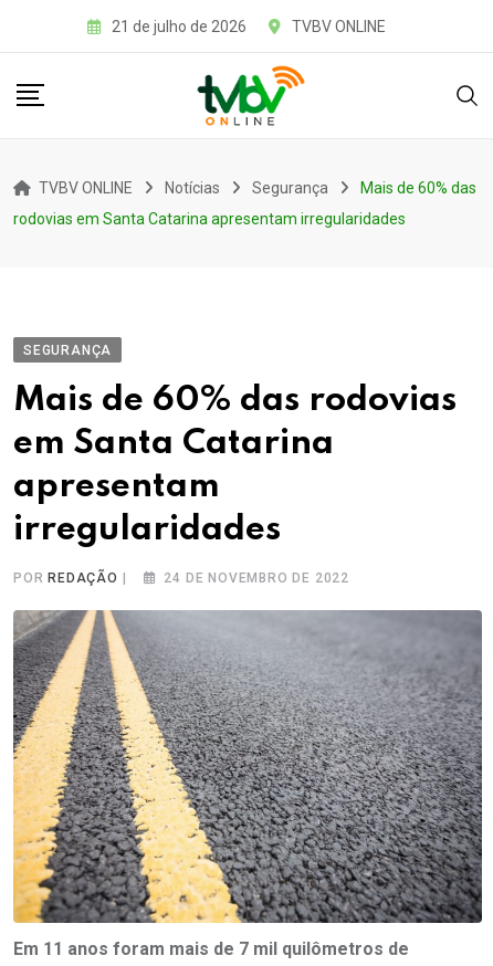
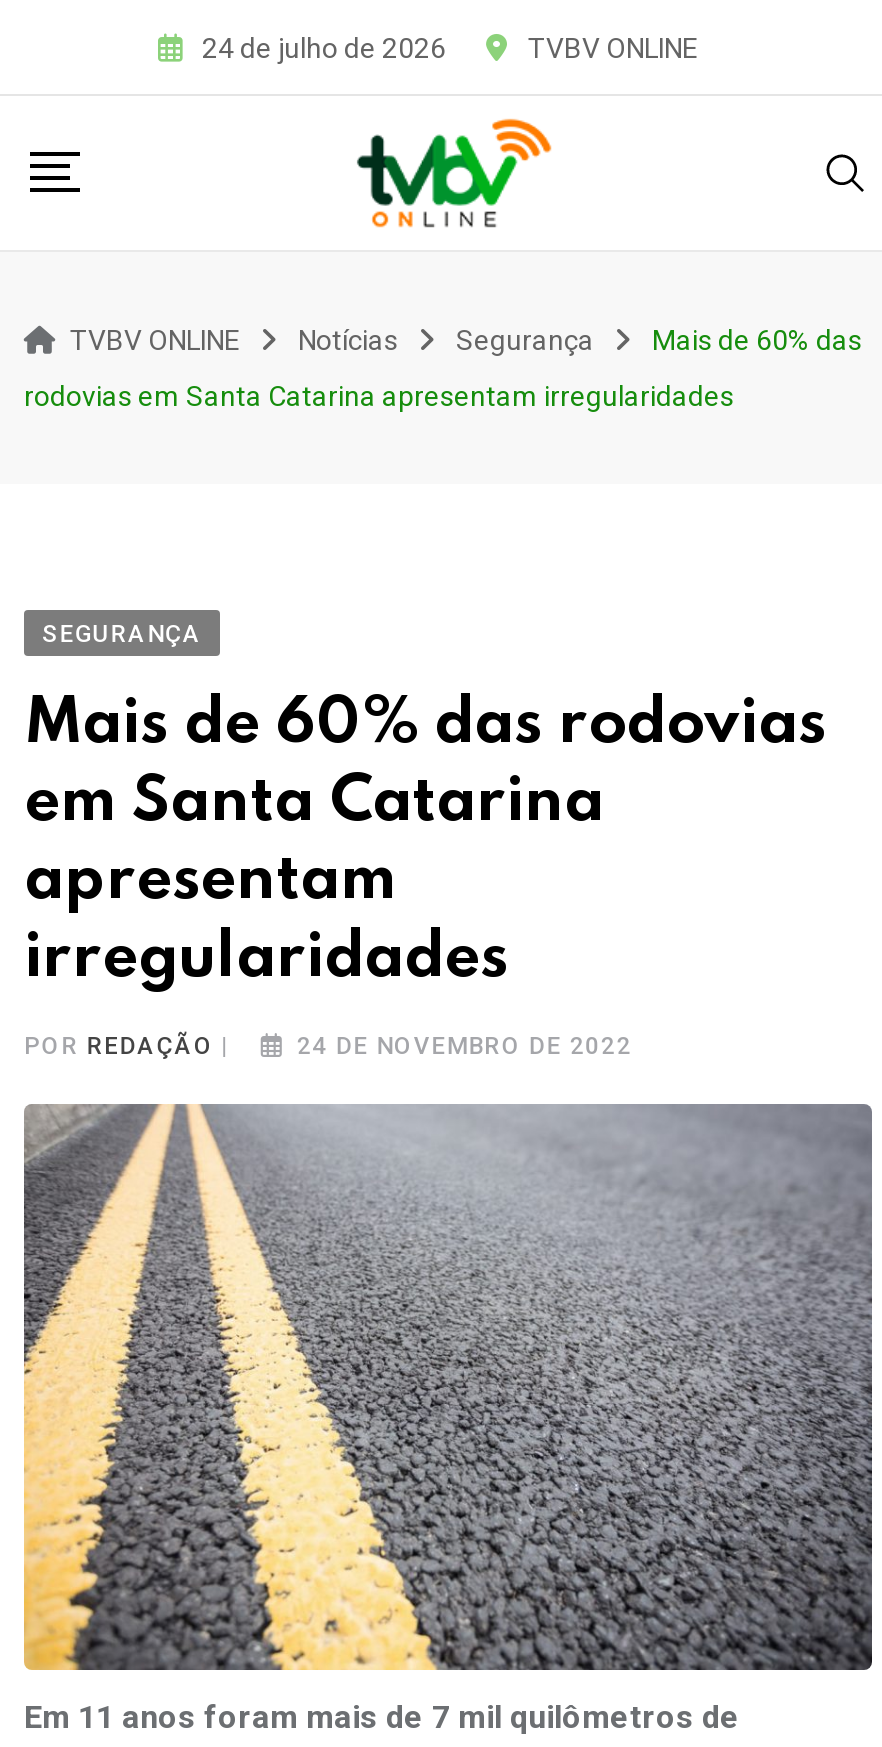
- 21 de julho de 2026
+ 24 de julho de 2026
